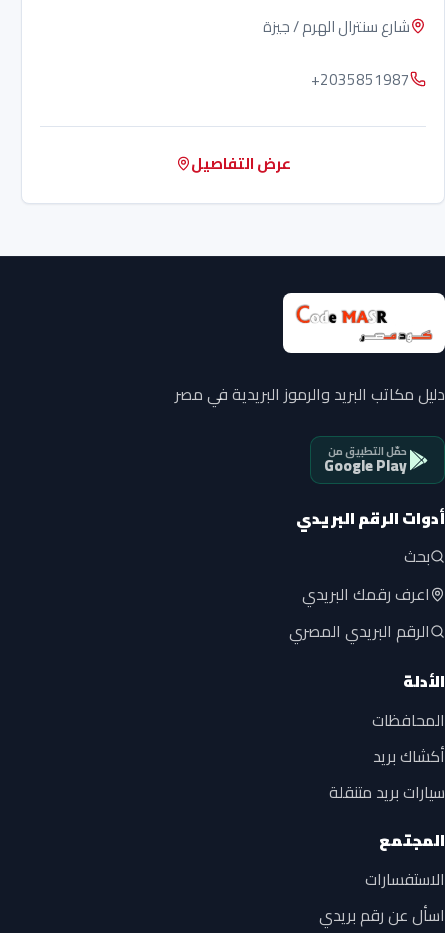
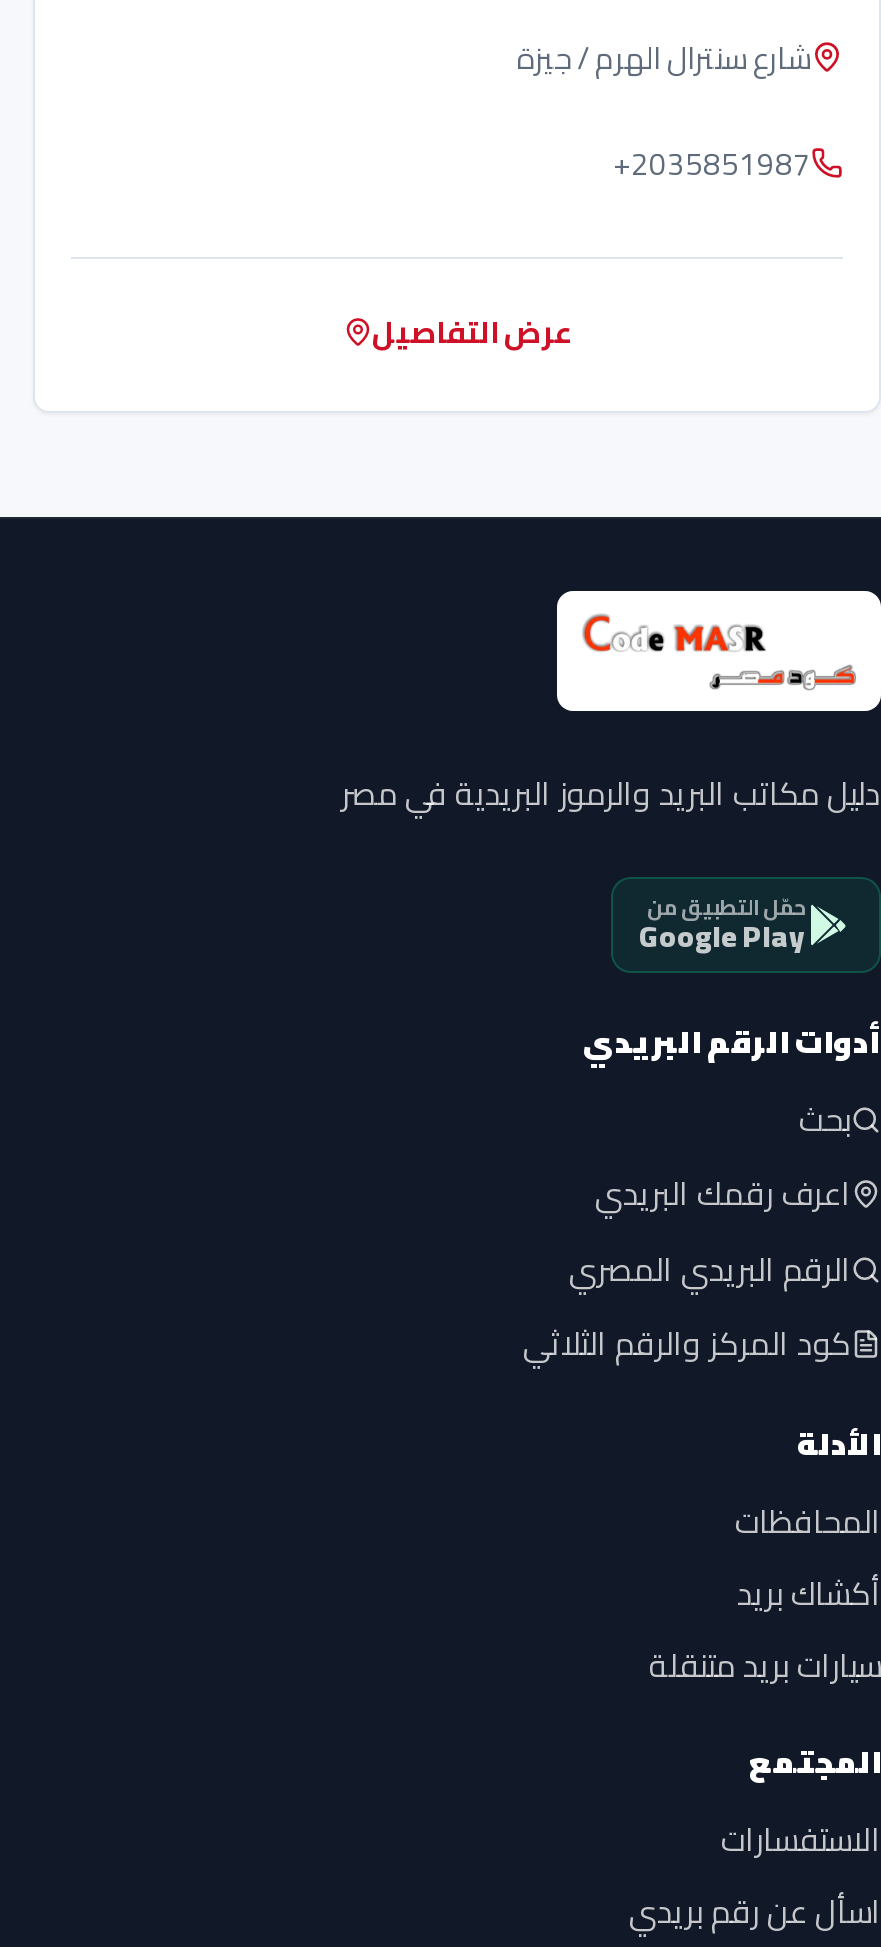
+ كود المركز والرقم الثلاثي
